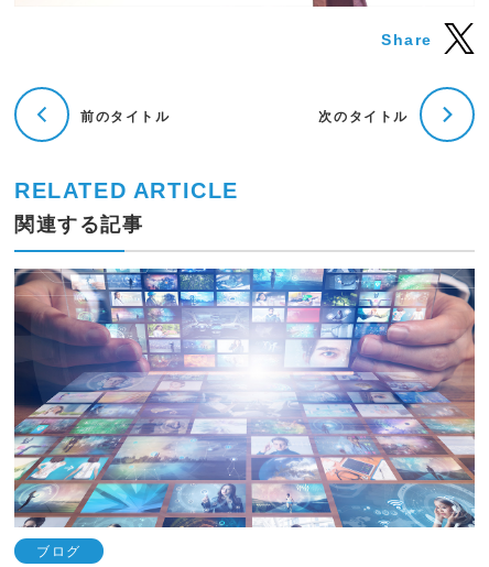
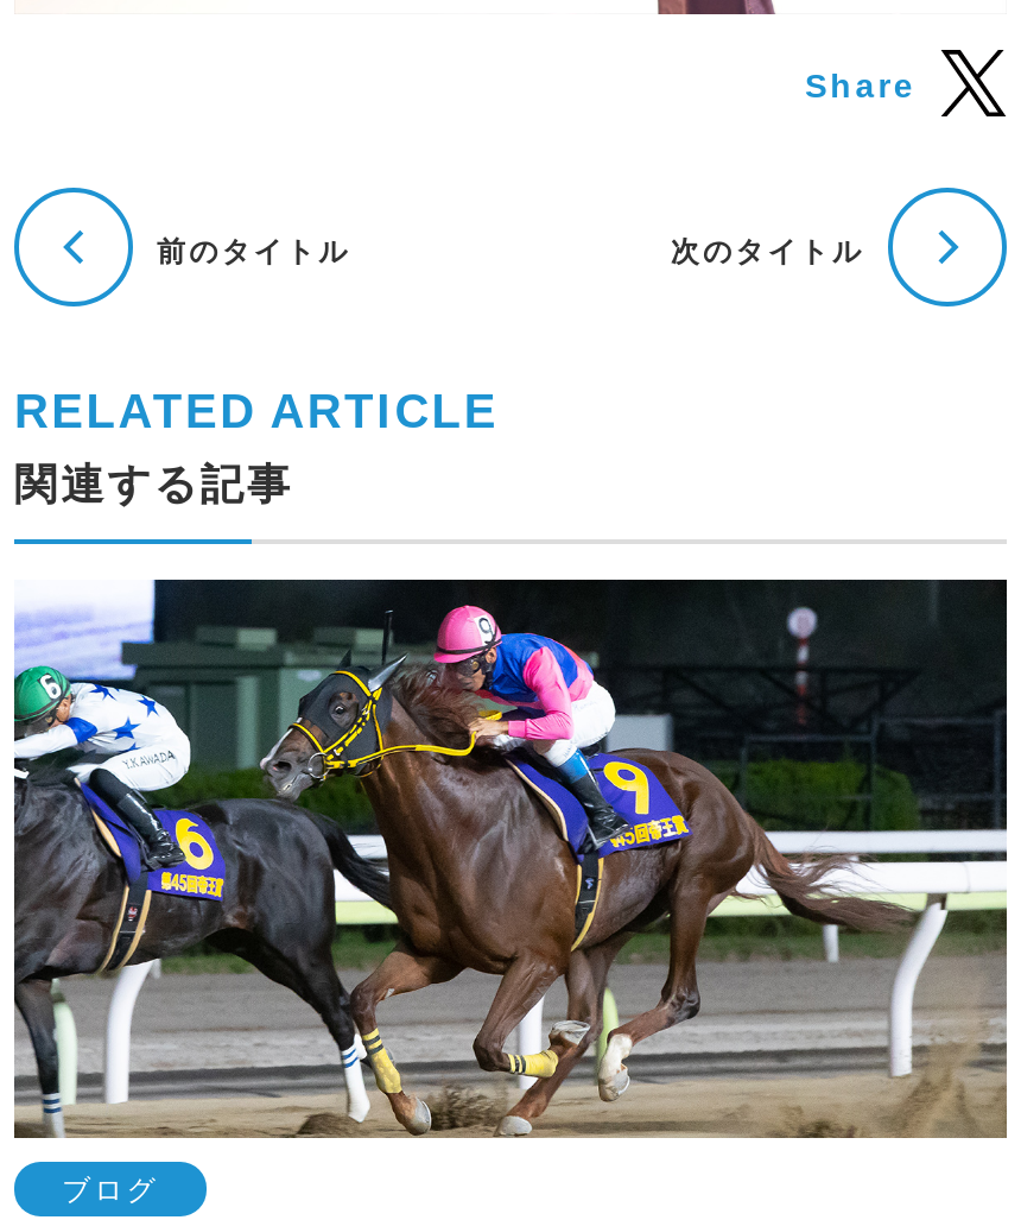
- [image]
+ [image]
